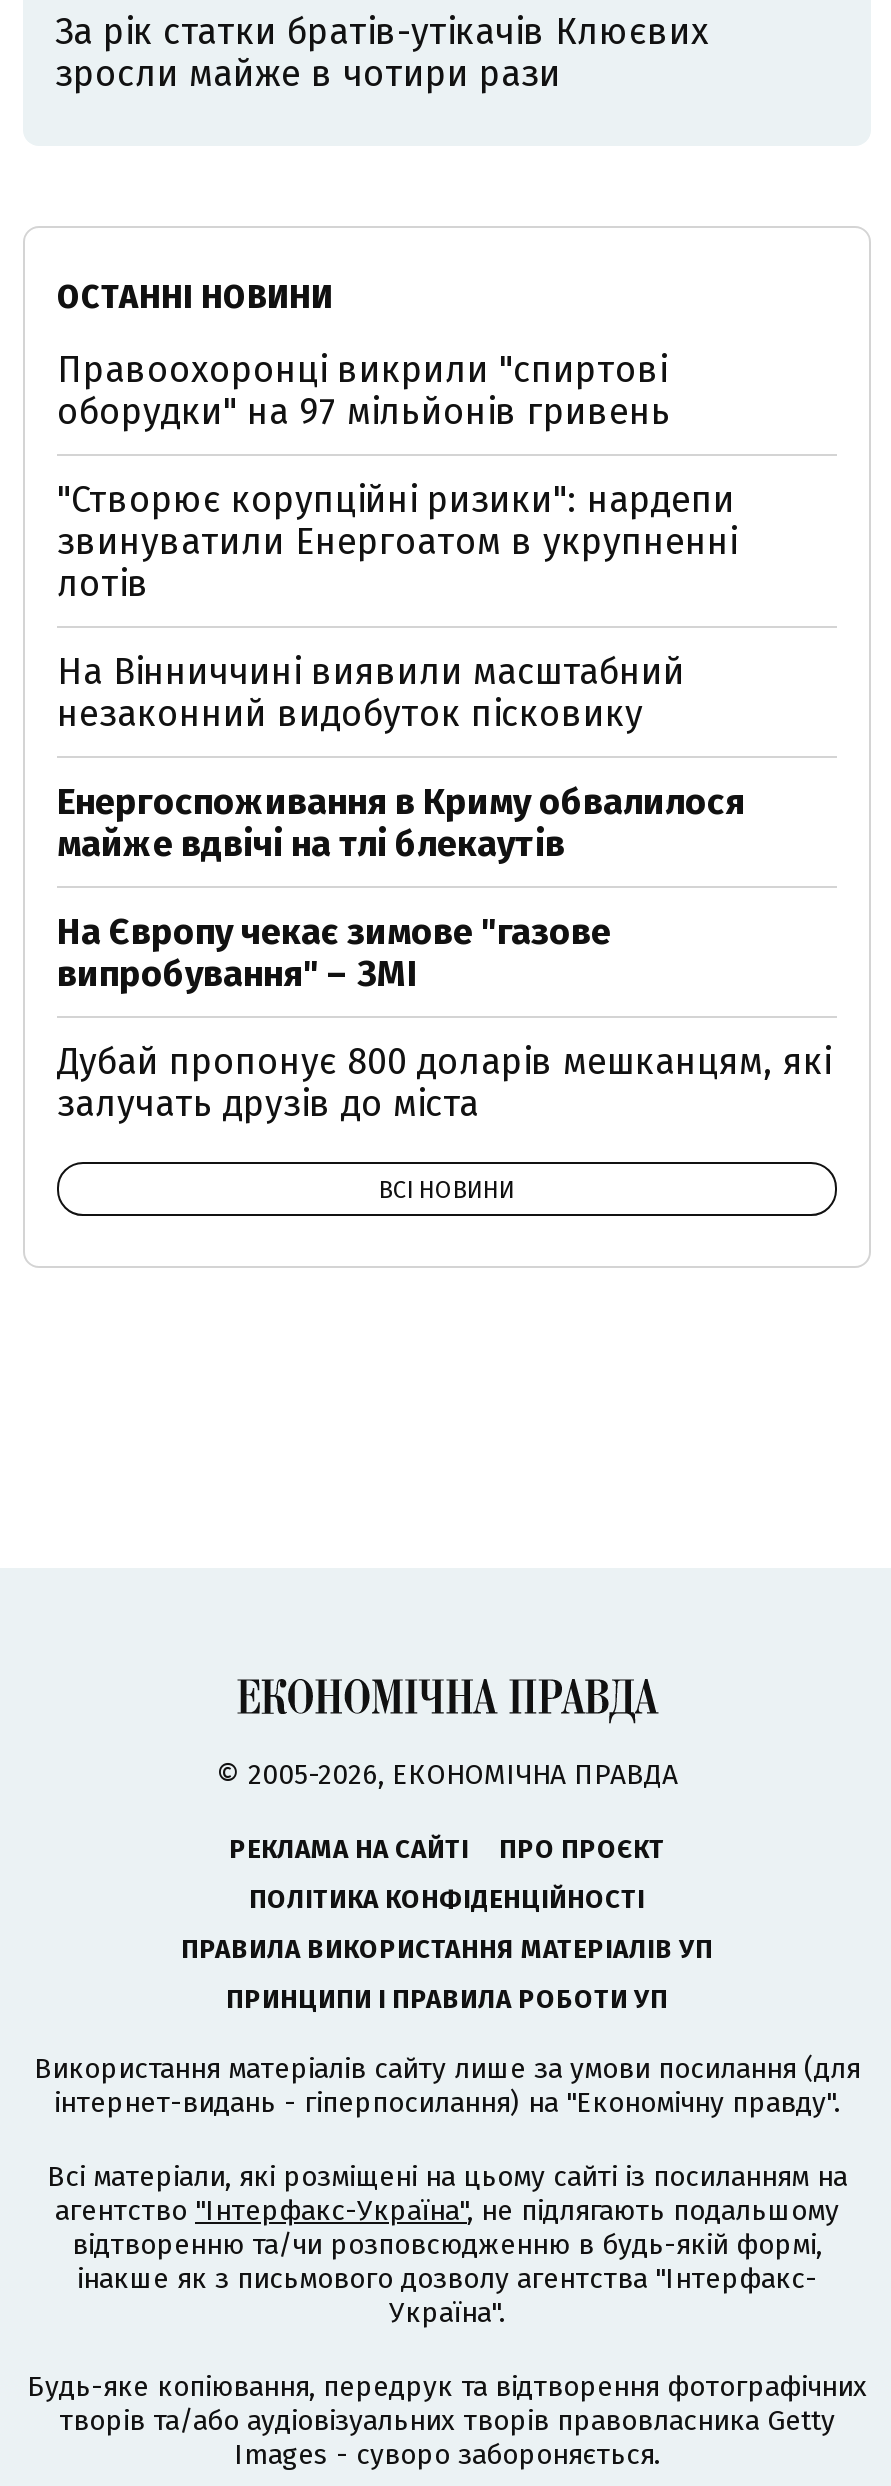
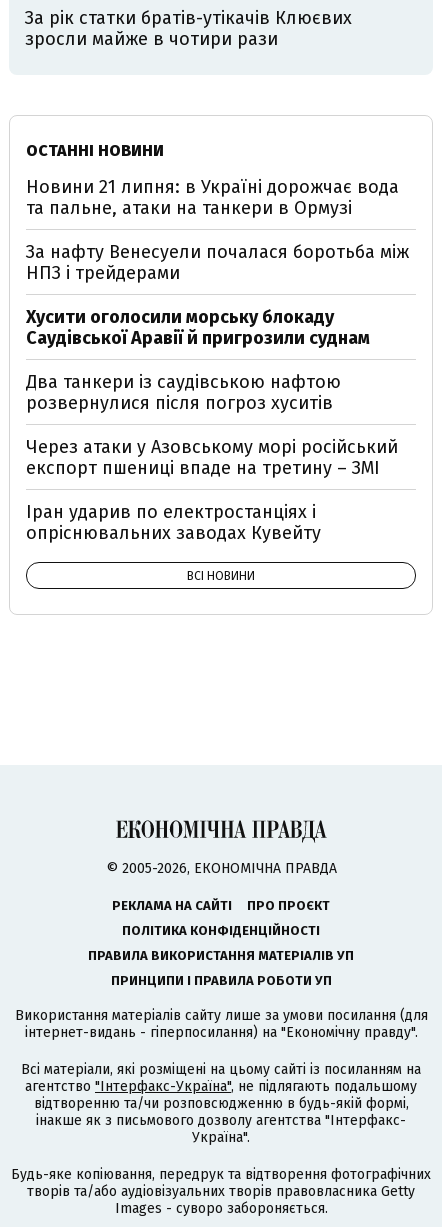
- Правоохоронці викрили "спиртові
- оборудки" на 97 мільйонів гривень
+ Новини 21 липня: в Україні дорожчає вода
+ та пальне, атаки на танкери в Ормузі

- "Створює корупційні ризики": нардепи
- звинуватили Енергоатом в укрупненні
- лотів
+ За нафту Венесуели почалася боротьба між
+ НПЗ і трейдерами

- На Вінниччині виявили масштабний
- незаконний видобуток пісковику
+ Хусити оголосили морську блокаду
+ Саудівської Аравії й пригрозили суднам

- Енергоспоживання в Криму обвалилося
- майже вдвічі на тлі блекаутів
+ Два танкери із саудівською нафтою
+ розвернулися після погроз хуситів

- На Європу чекає зимове "газове
- випробування" – ЗМІ
+ Через атаки у Азовському морі російський
+ експорт пшениці впаде на третину – ЗМІ

- Дубай пропонує 800 доларів мешканцям, які
- залучать друзів до міста
+ Іран ударив по електростанціях і
+ опріснювальних заводах Кувейту
